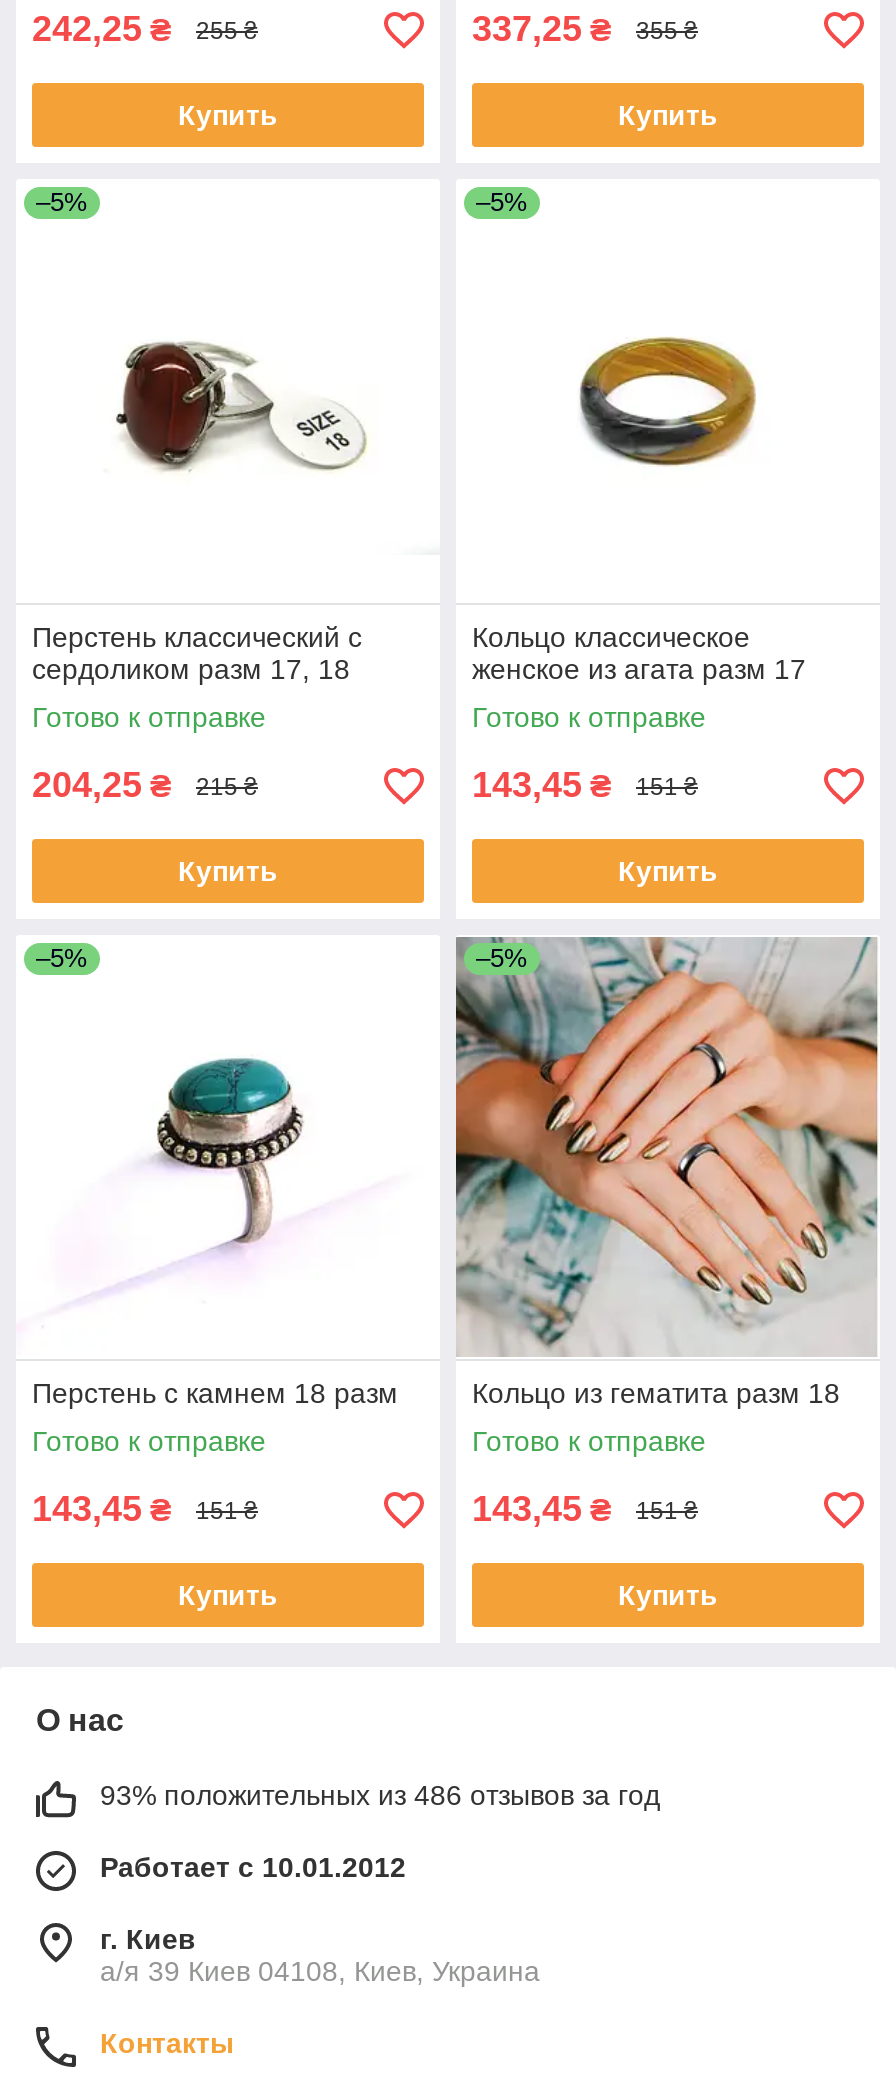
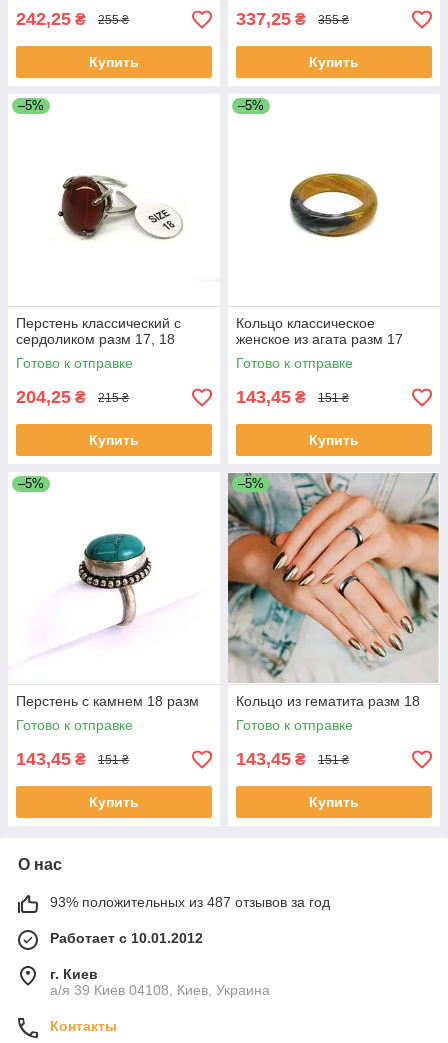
- 93% положительных из 486 отзывов за год
+ 93% положительных из 487 отзывов за год
